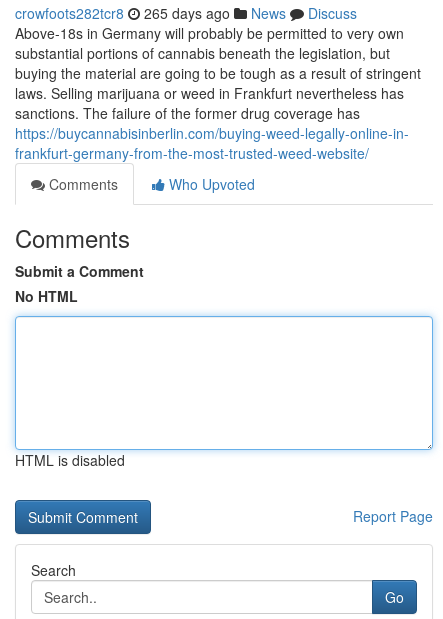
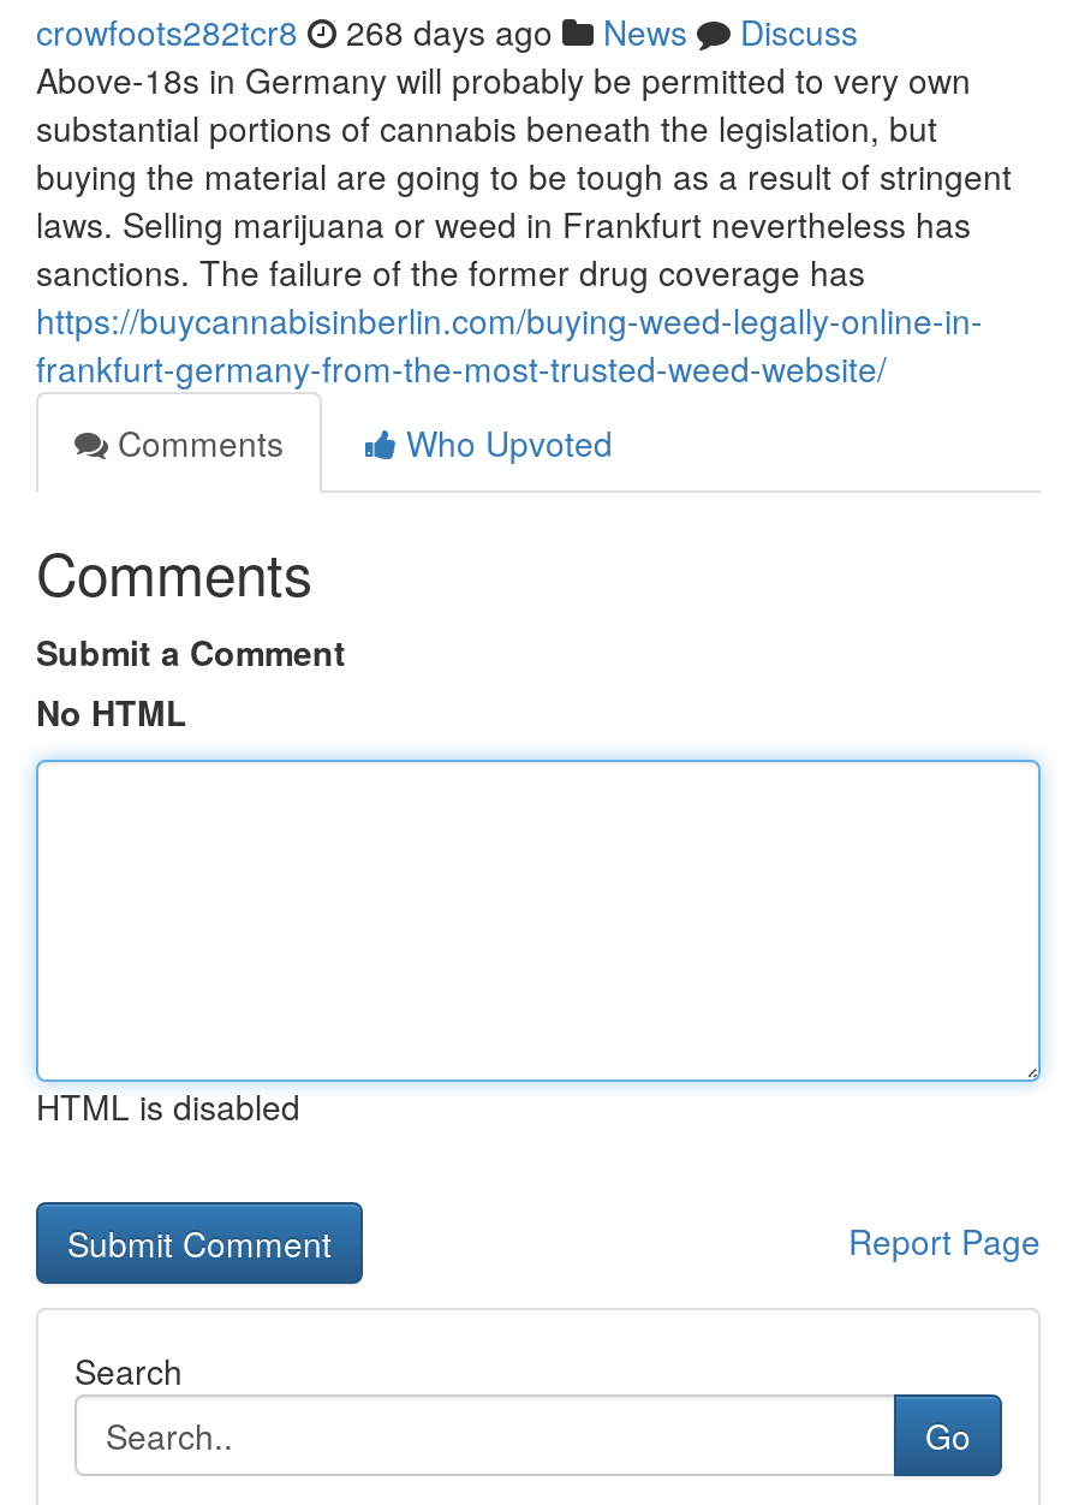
- crowfoots282tcr8 265 days ago News Discuss
+ crowfoots282tcr8 268 days ago News Discuss
